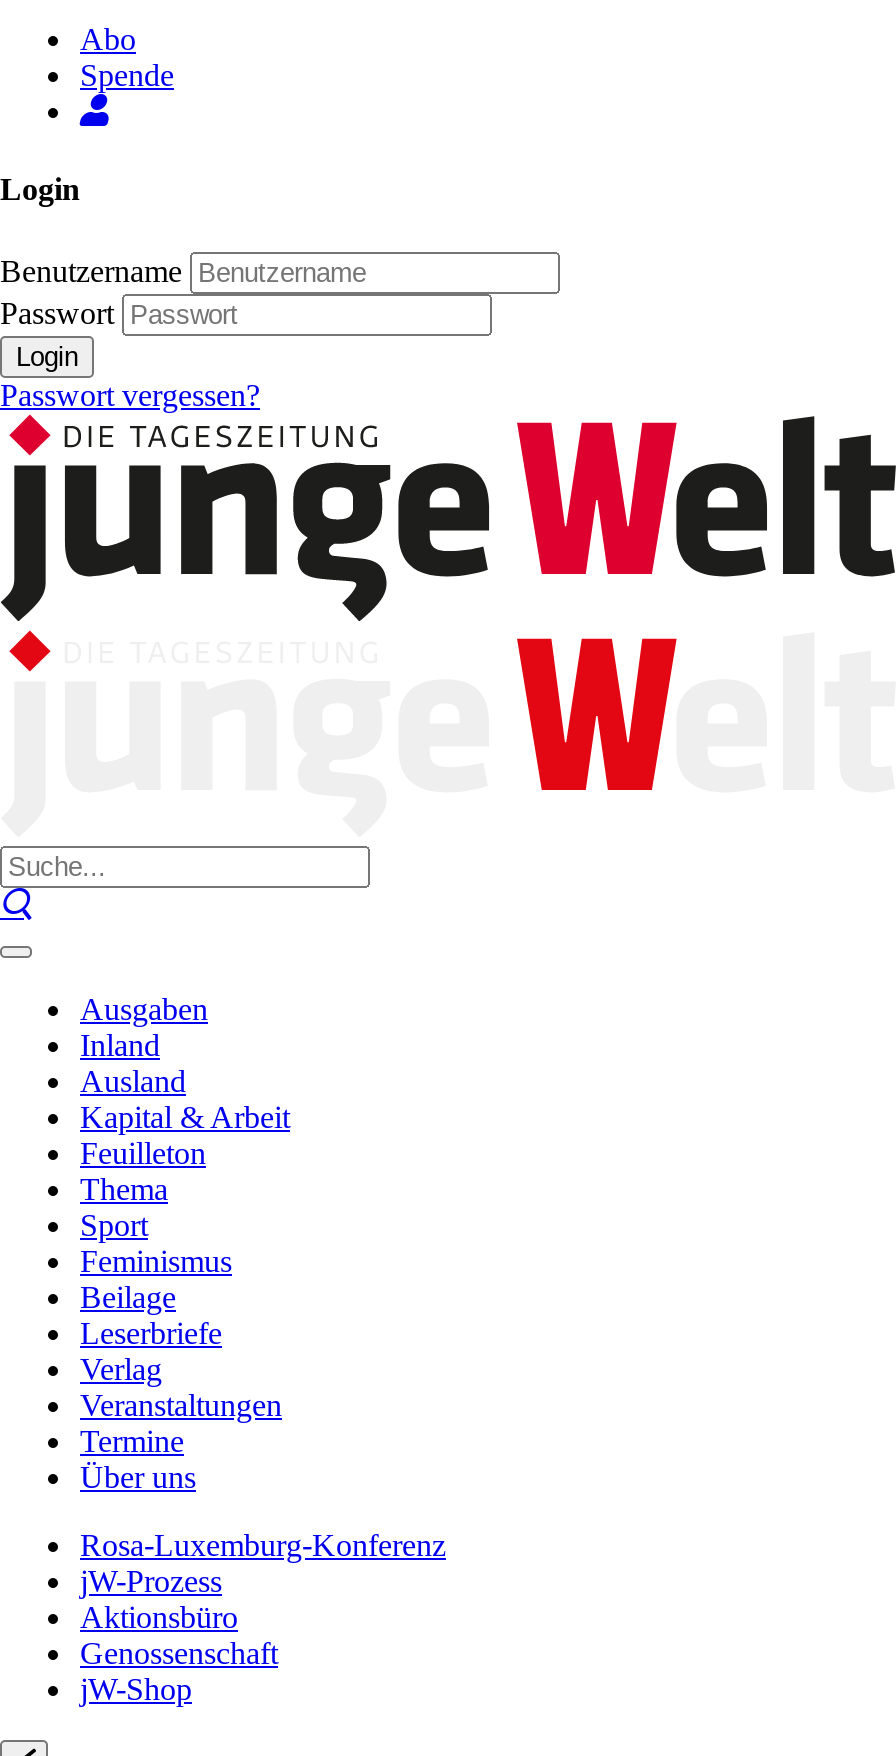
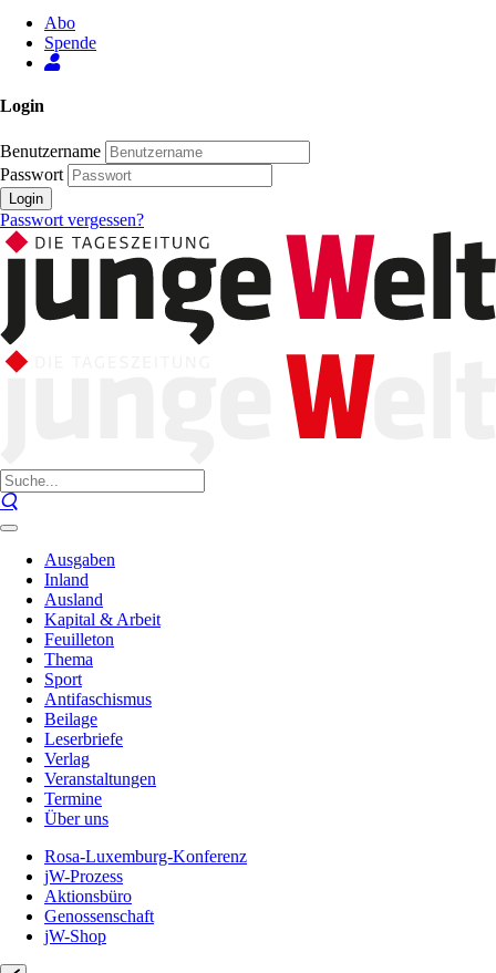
- Feminismus
+ Antifaschismus
